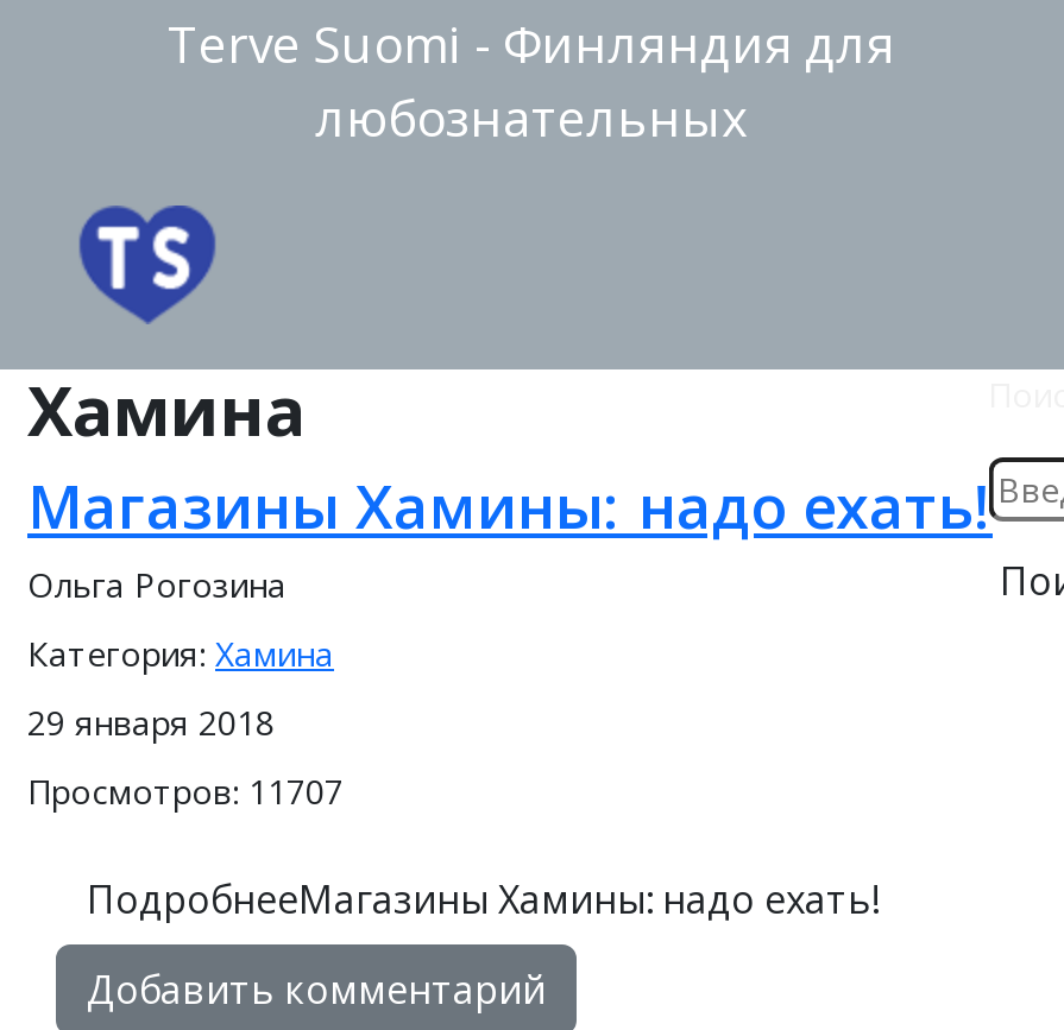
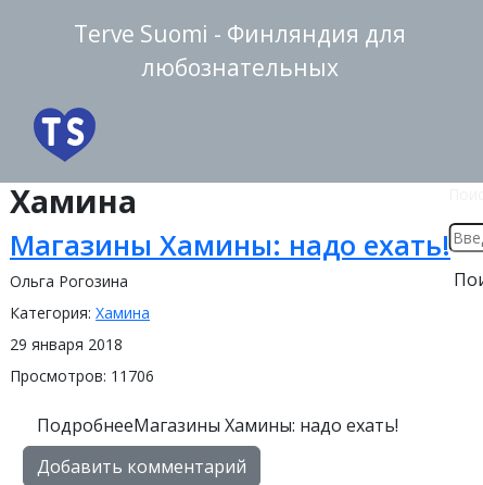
- Просмотров: 11707
+ Просмотров: 11706
